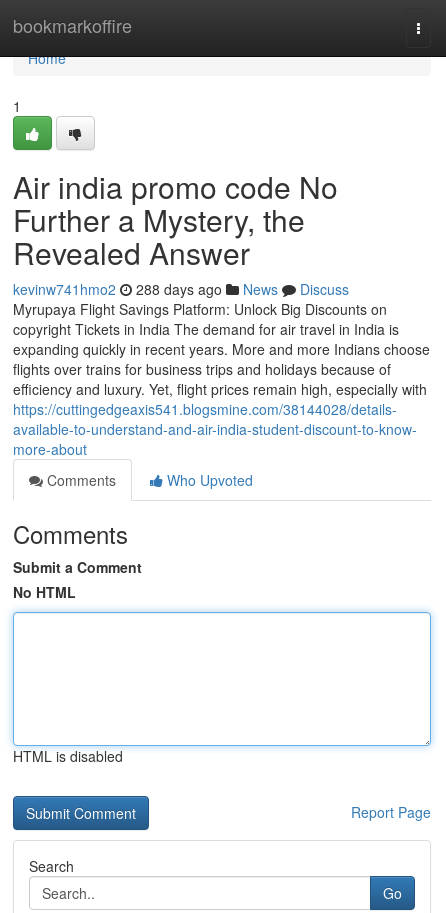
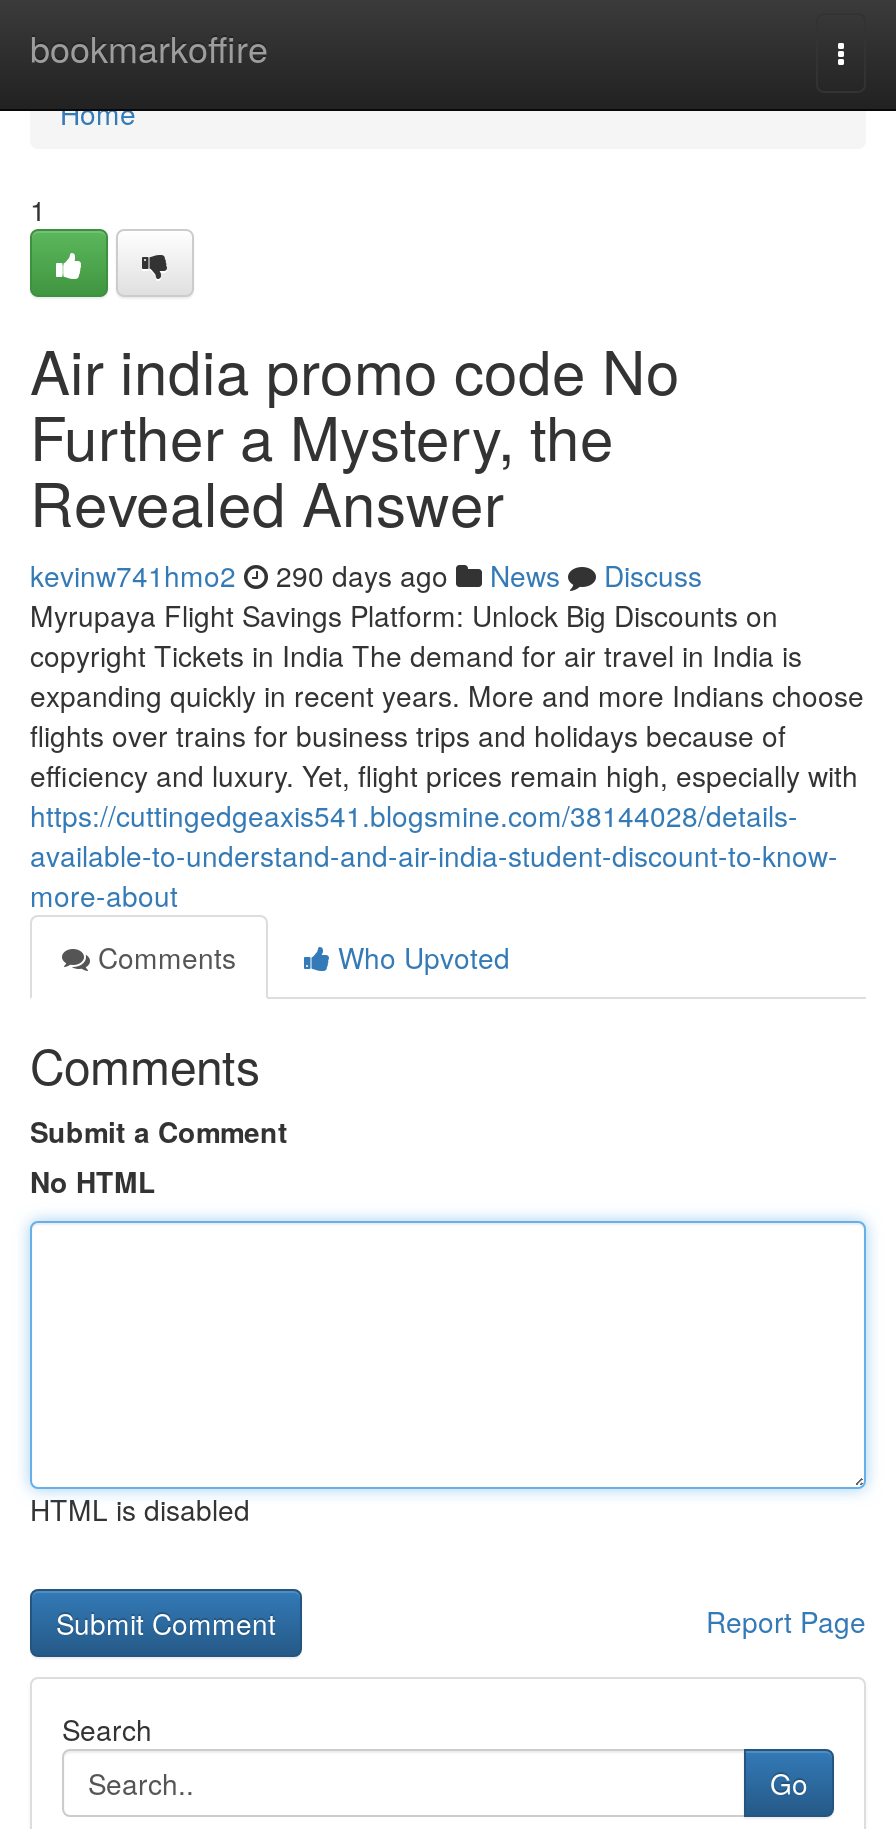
- kevinw741hmo2 288 days ago News Discuss
+ kevinw741hmo2 290 days ago News Discuss
